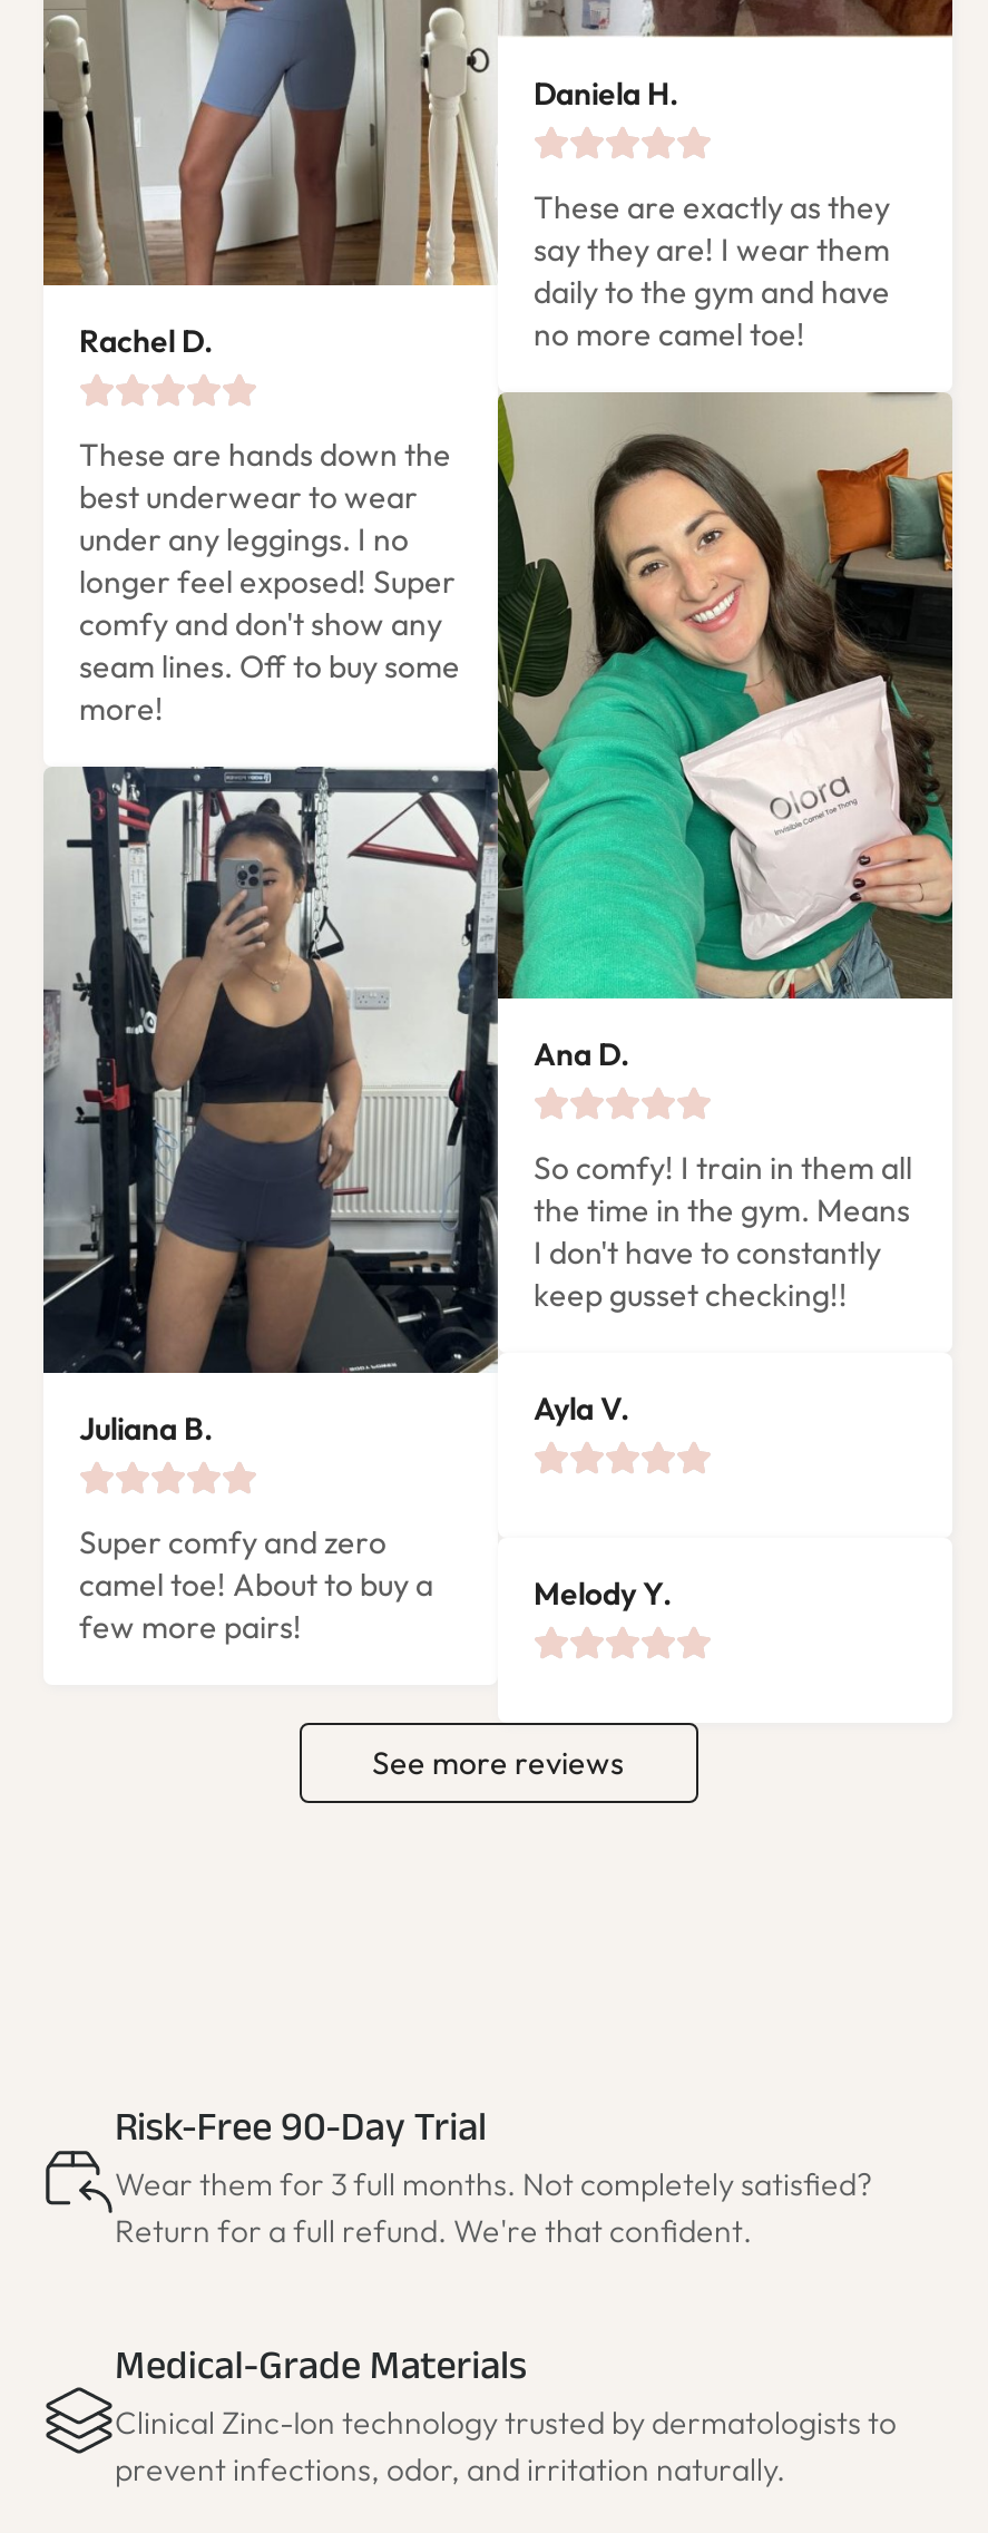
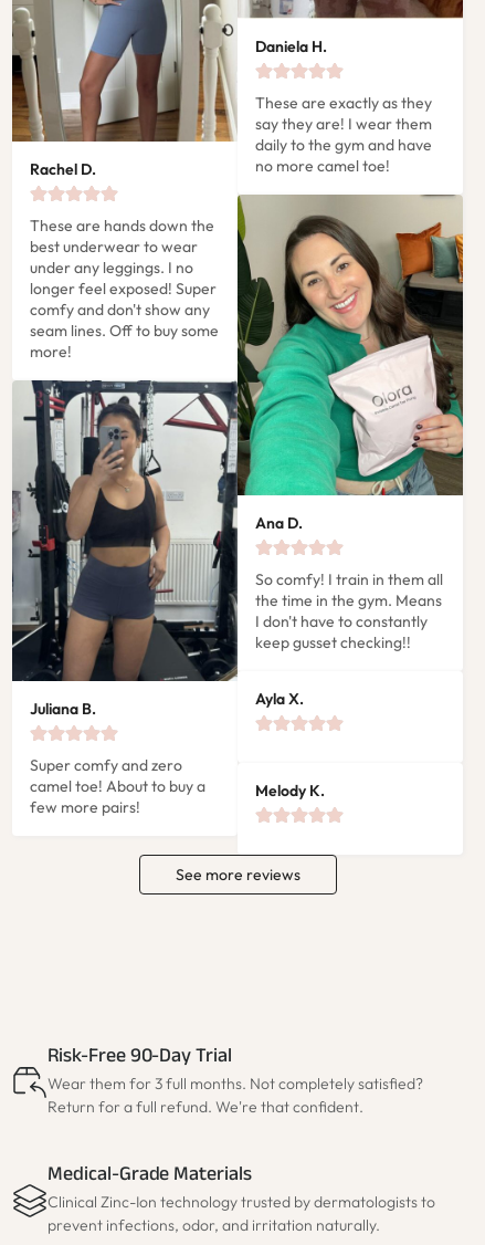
- Ayla V.
+ Ayla X.

- Melody Y.
+ Melody K.
